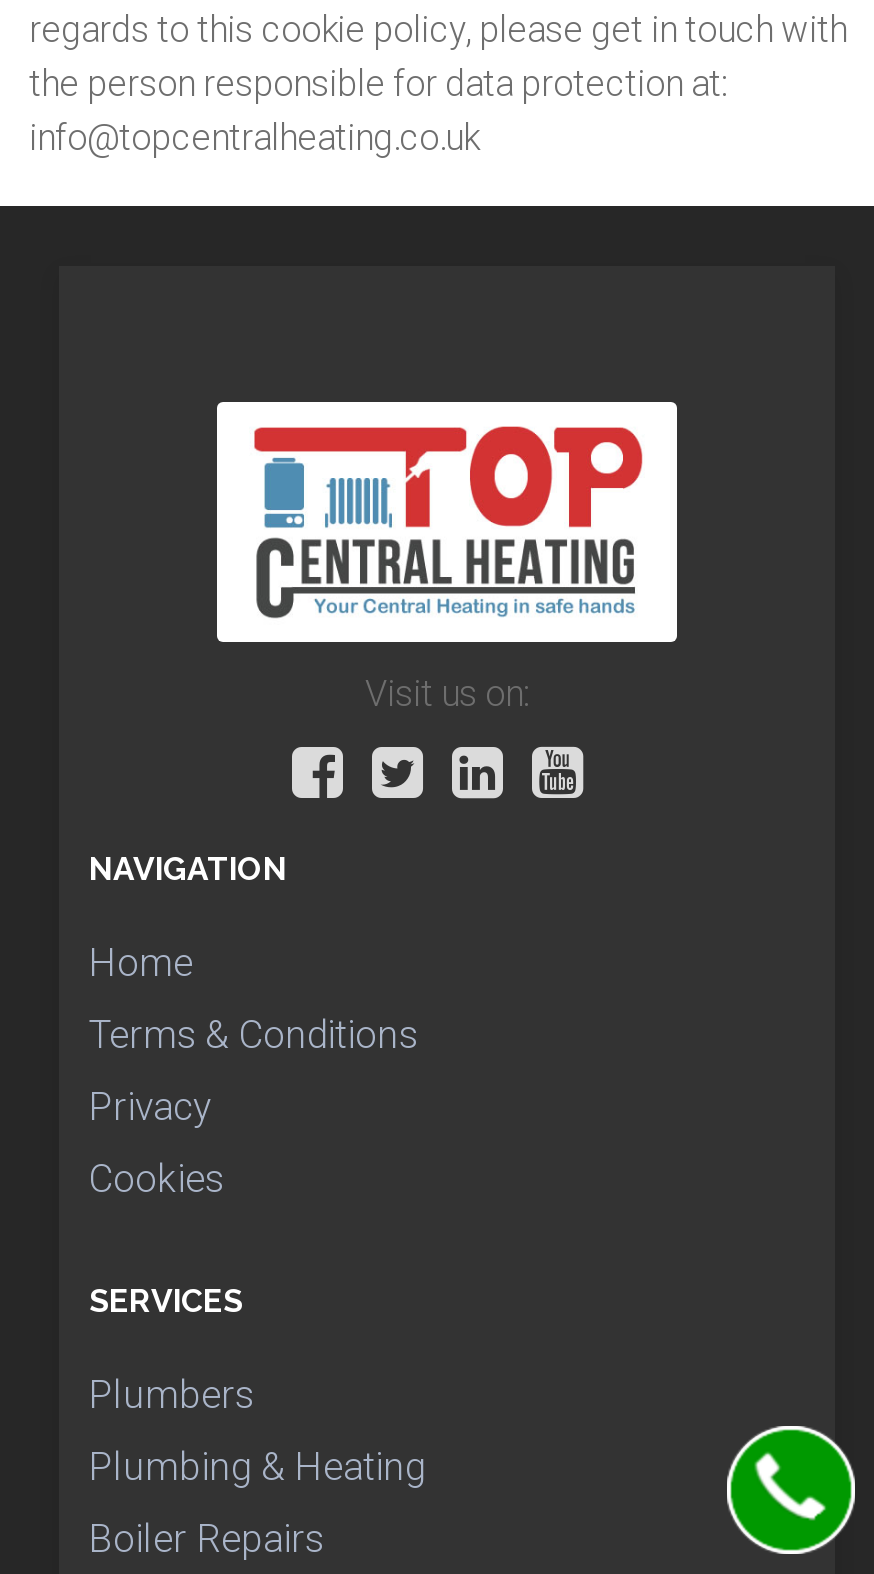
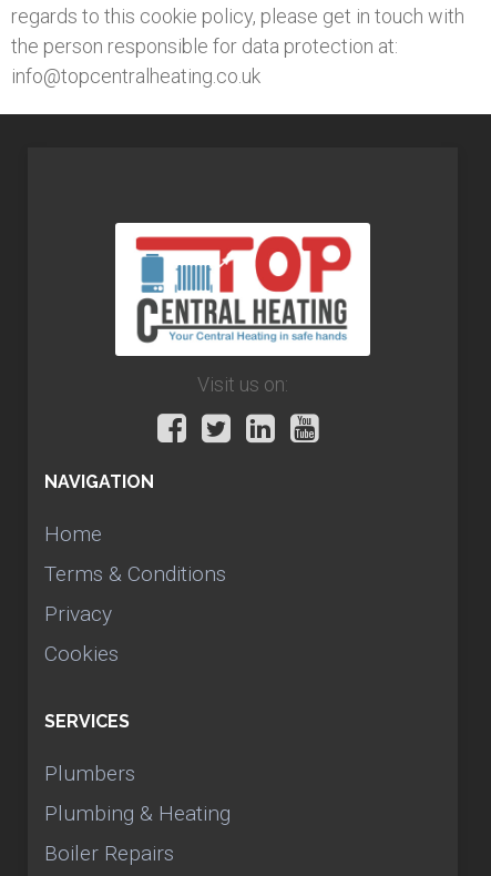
- [image]
